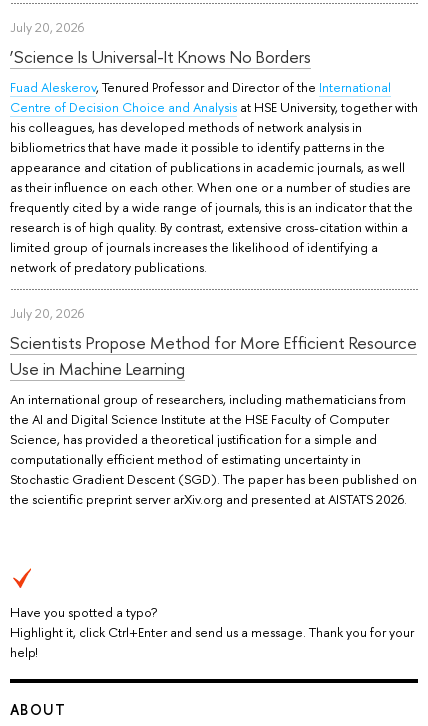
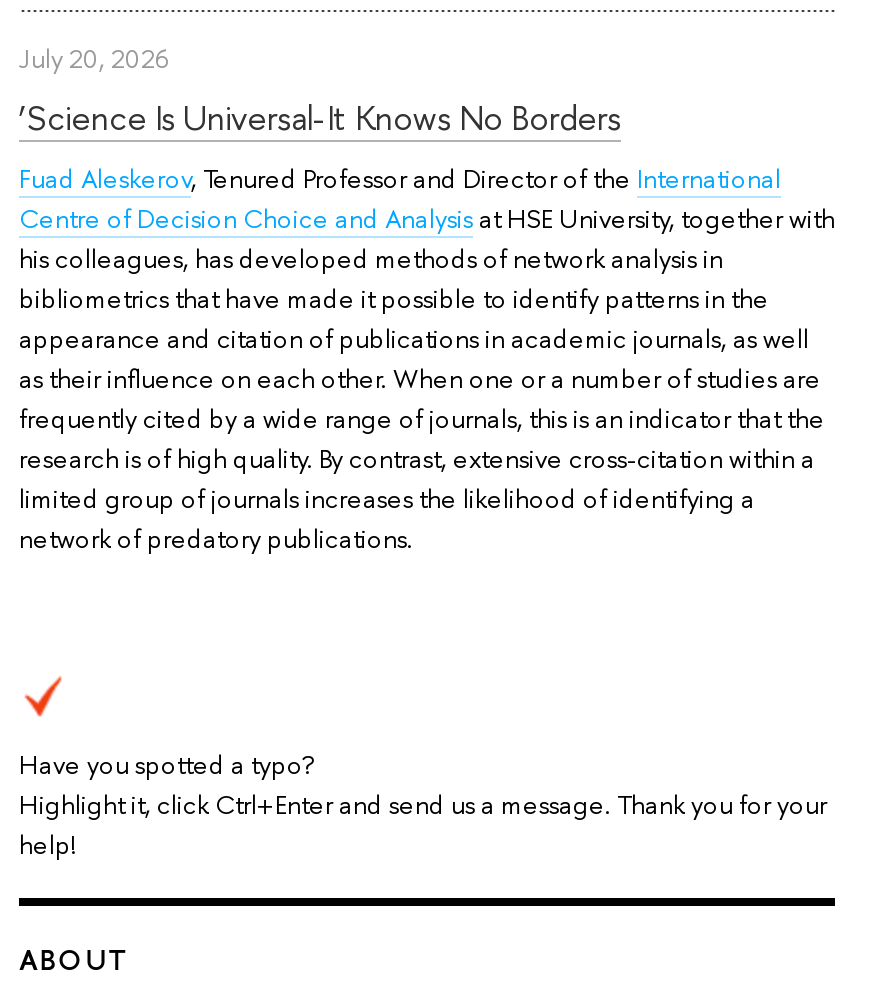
- July 20, 2026
- Scientists Propose Method for More Efficient Resource
- Use in Machine Learning
- An international group of researchers, including mathematicians from
- the AI and Digital Science Institute at the HSE Faculty of Computer
- Science, has provided a theoretical justification for a simple and
- computationally efficient method of estimating uncertainty in
- Stochastic Gradient Descent (SGD). The paper has been published on
- the scientific preprint server arXiv.org and presented at AISTATS 2026.
